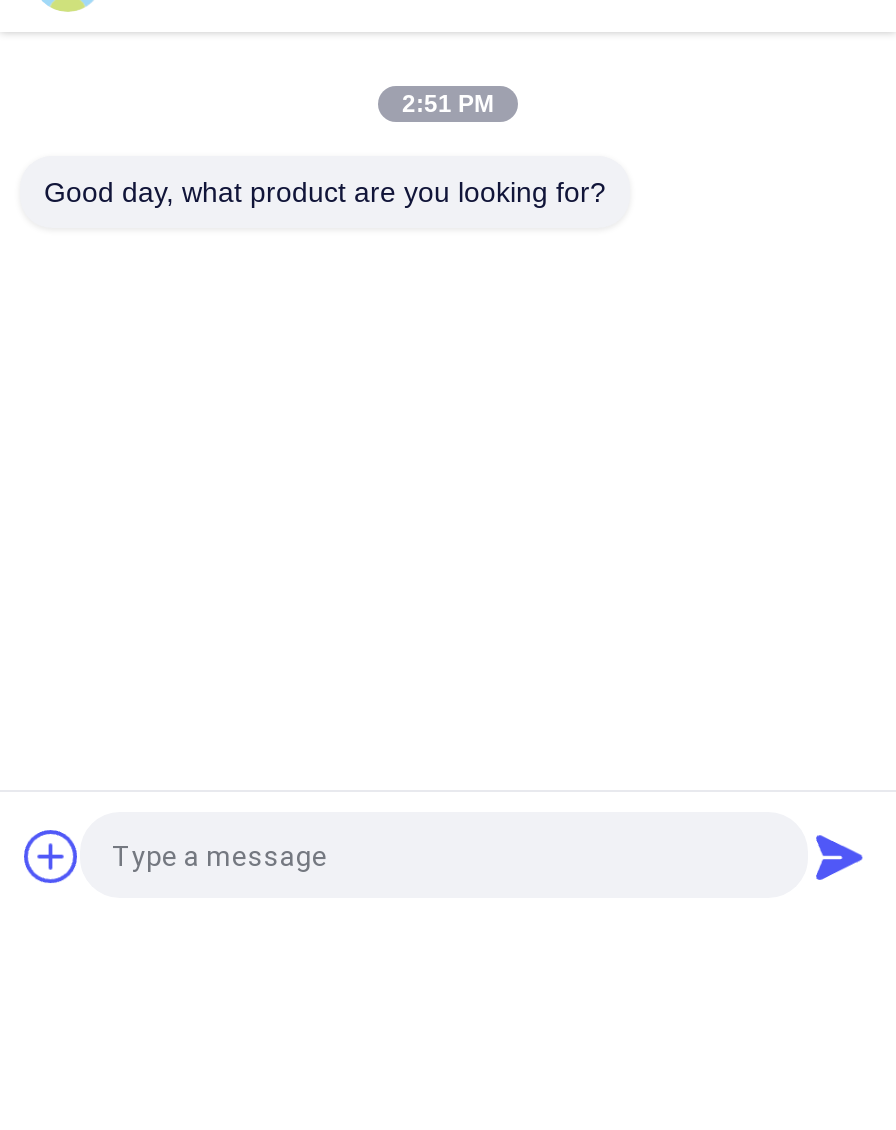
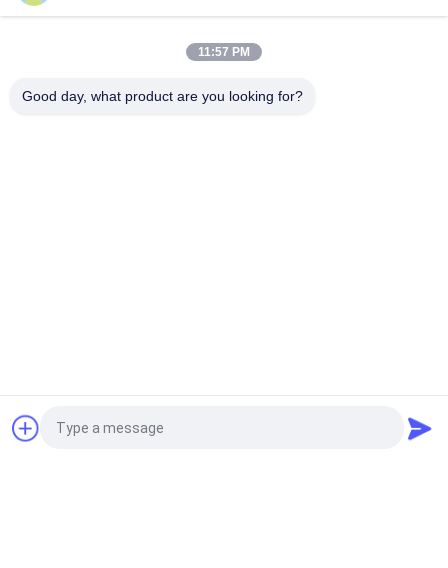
- 2:51 PM
+ 11:57 PM
